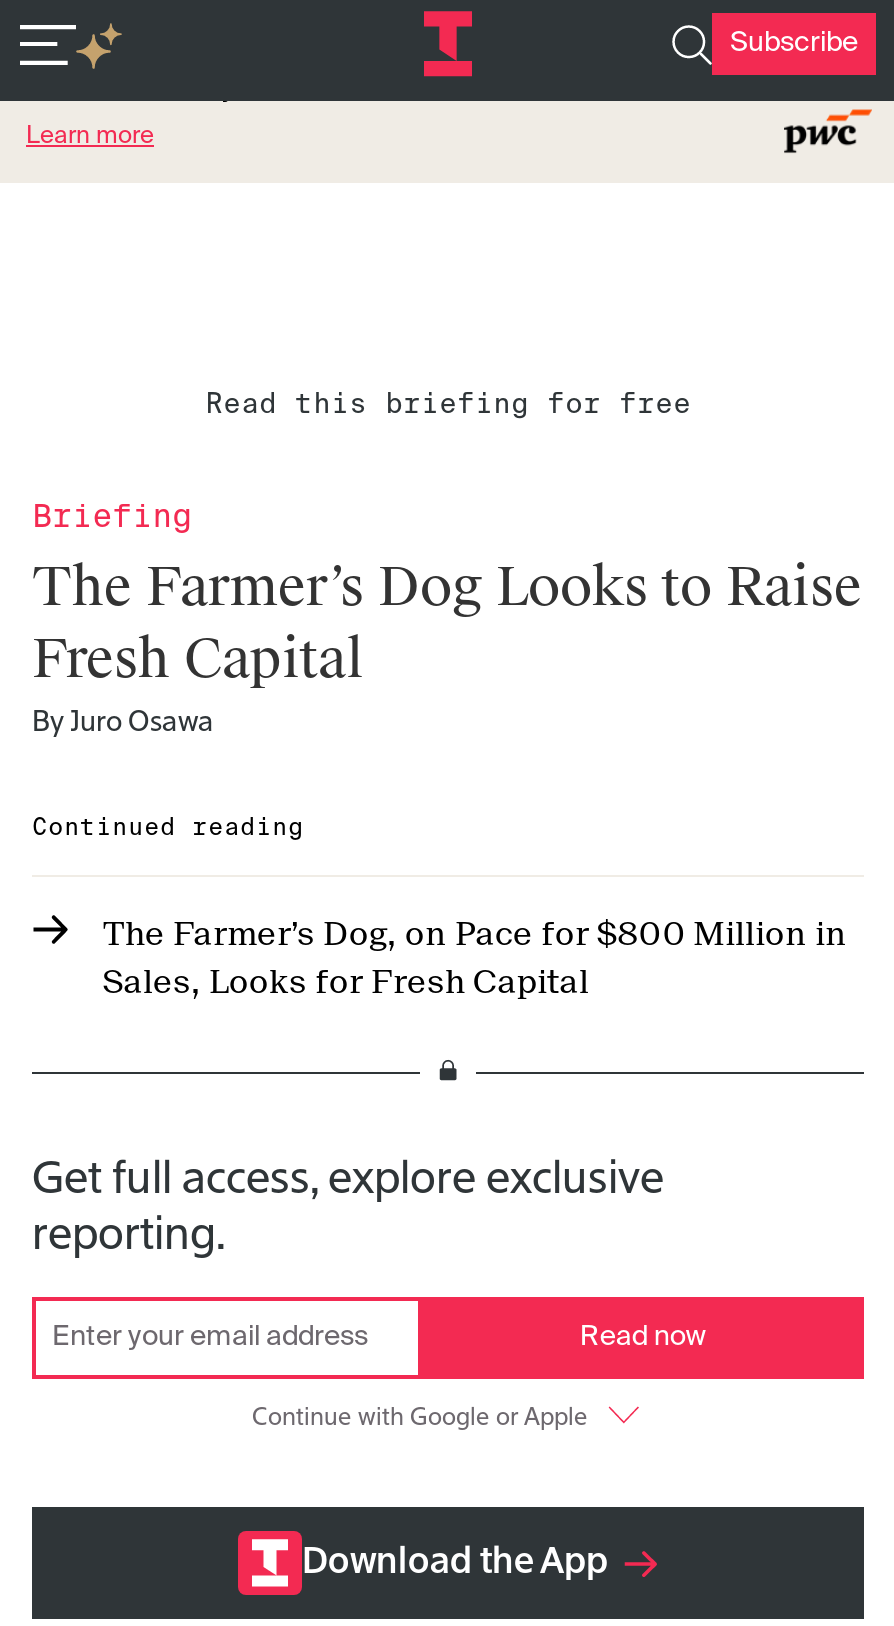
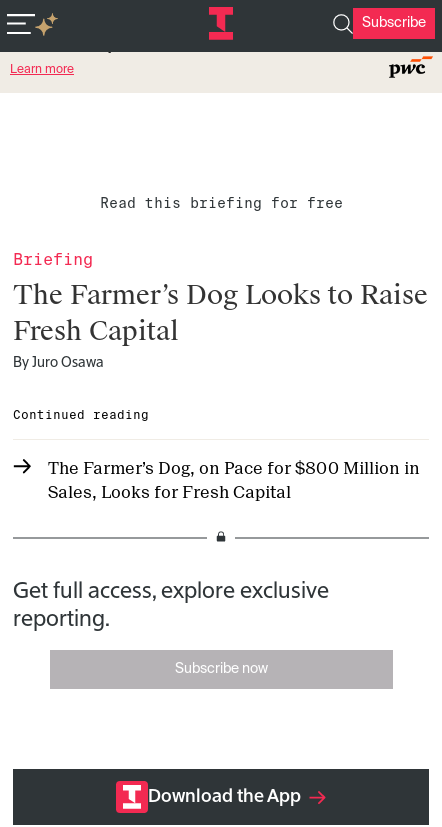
- Read now
- Continue with Google or Apple
+ Subscribe now
